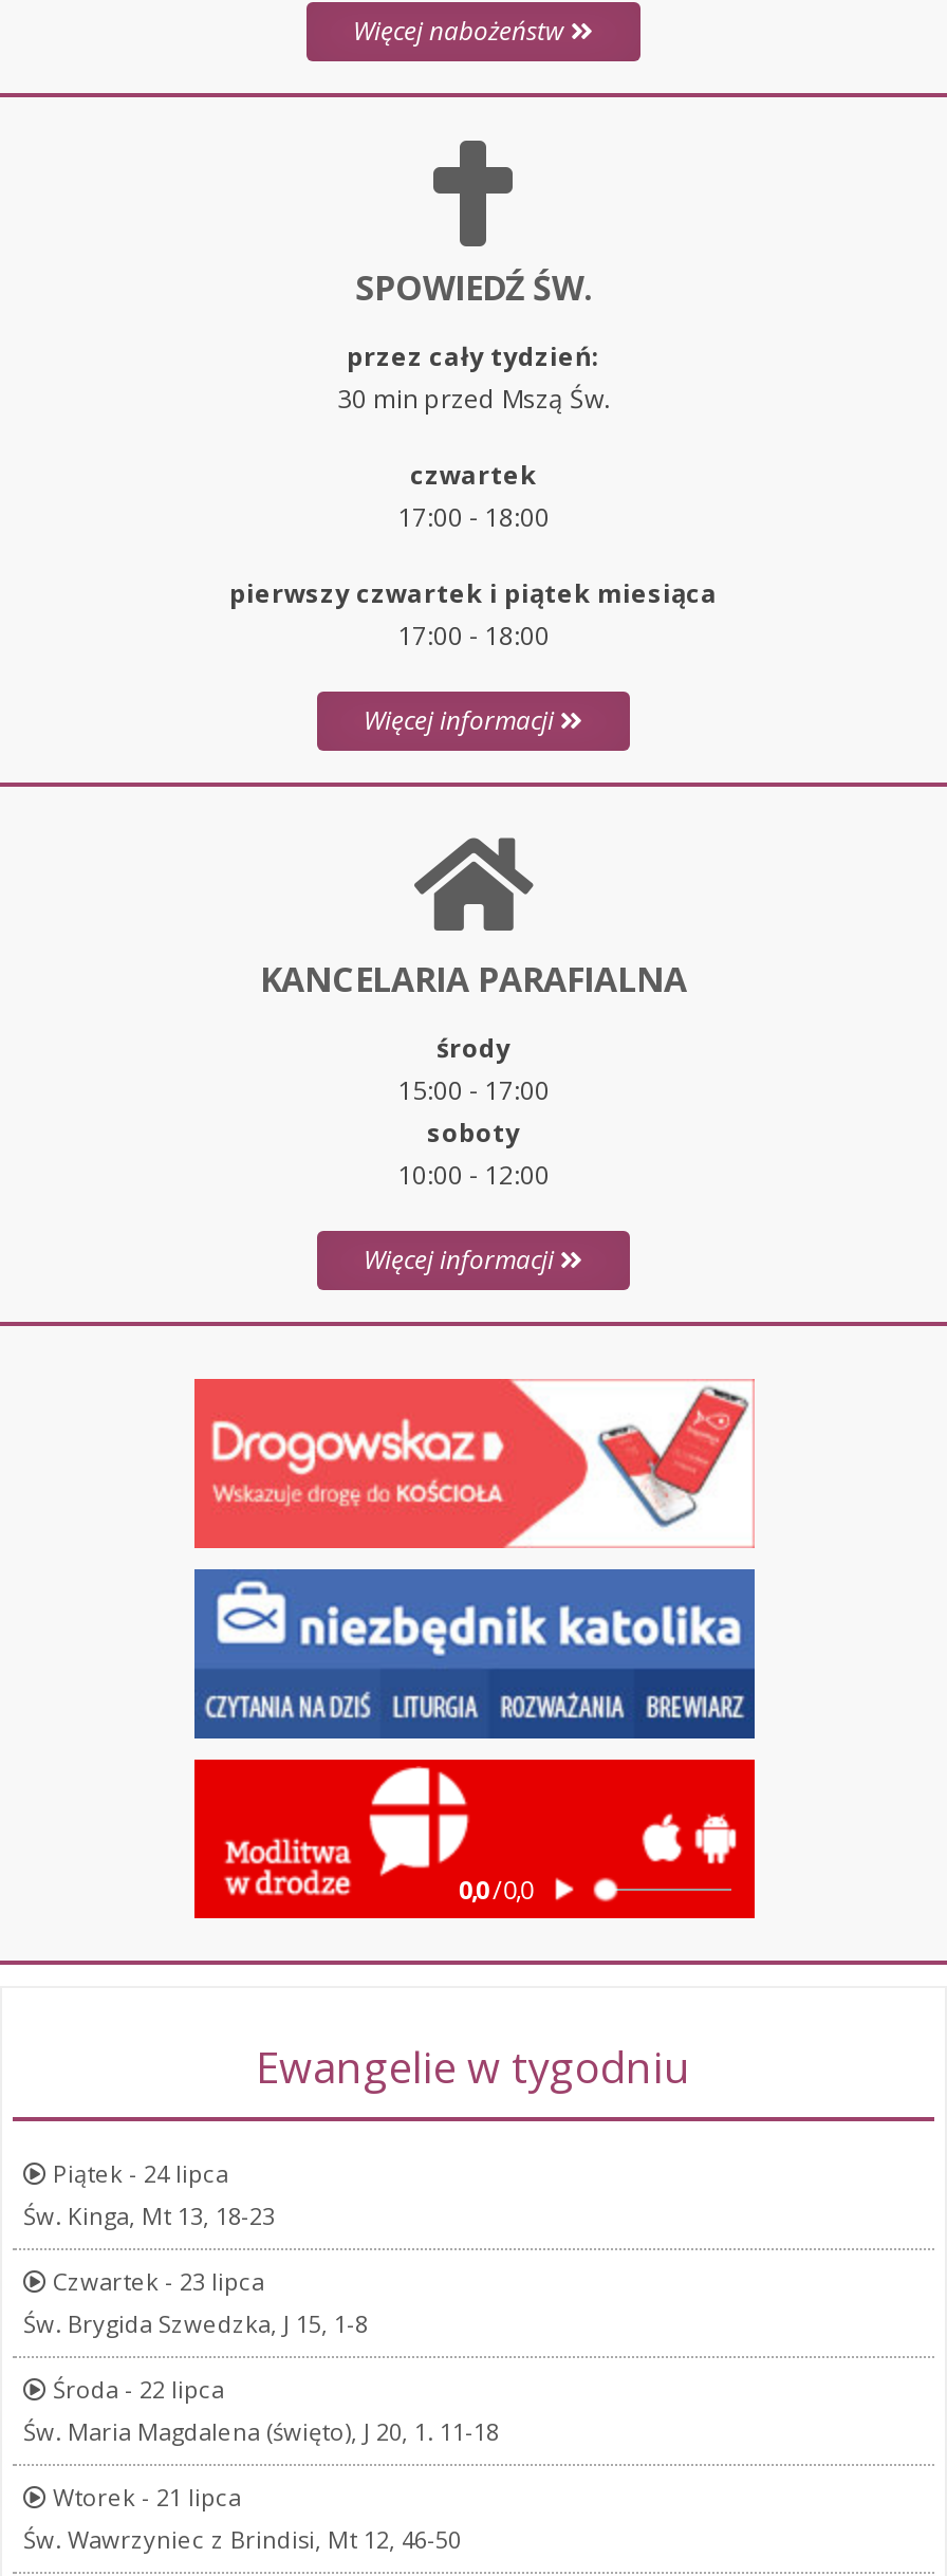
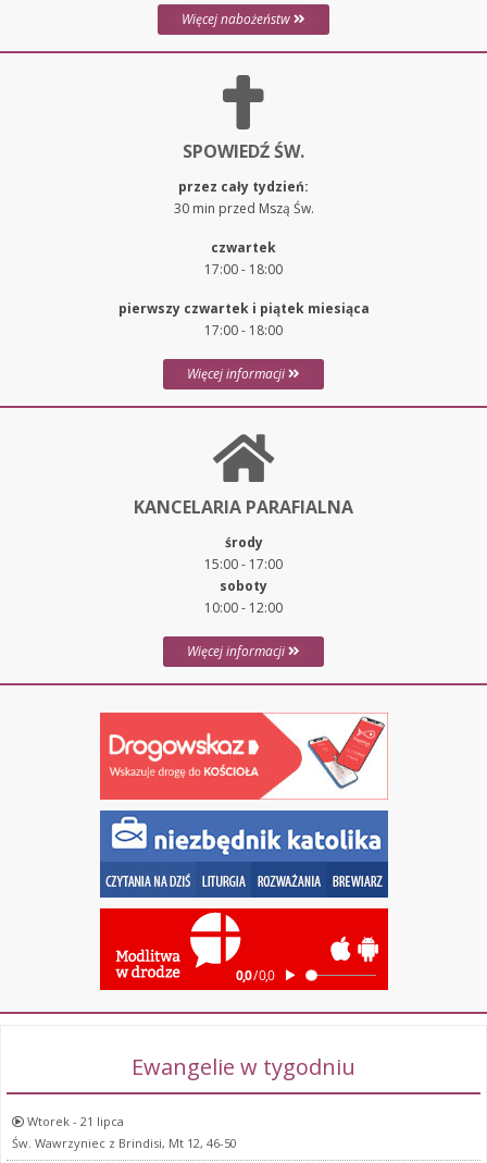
- Piątek - 24 lipca
- Św. Kinga, Mt 13, 18-23
- Czwartek - 23 lipca
- Św. Brygida Szwedzka, J 15, 1-8
- Środa - 22 lipca
- Św. Maria Magdalena (święto), J 20, 1. 11-18
